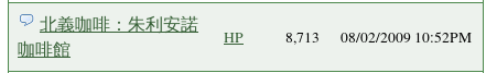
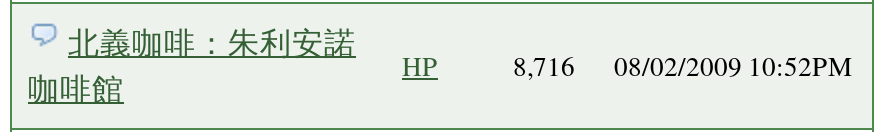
- 8,713 08/02/2009 10:52PM
+ 8,716 08/02/2009 10:52PM
